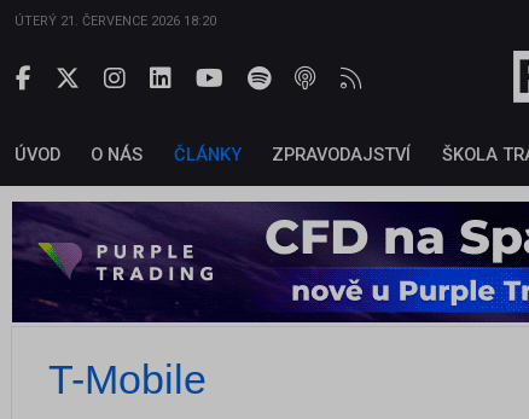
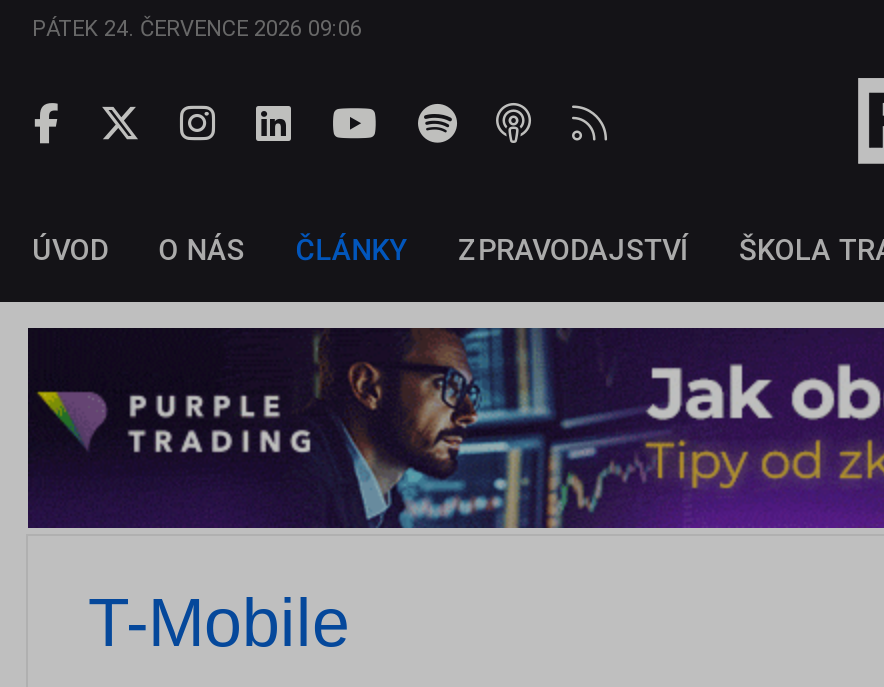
- ÚTERÝ 21. ČERVENCE 2026 18:20
+ PÁTEK 24. ČERVENCE 2026 09:06

- [image]
+ [image]
